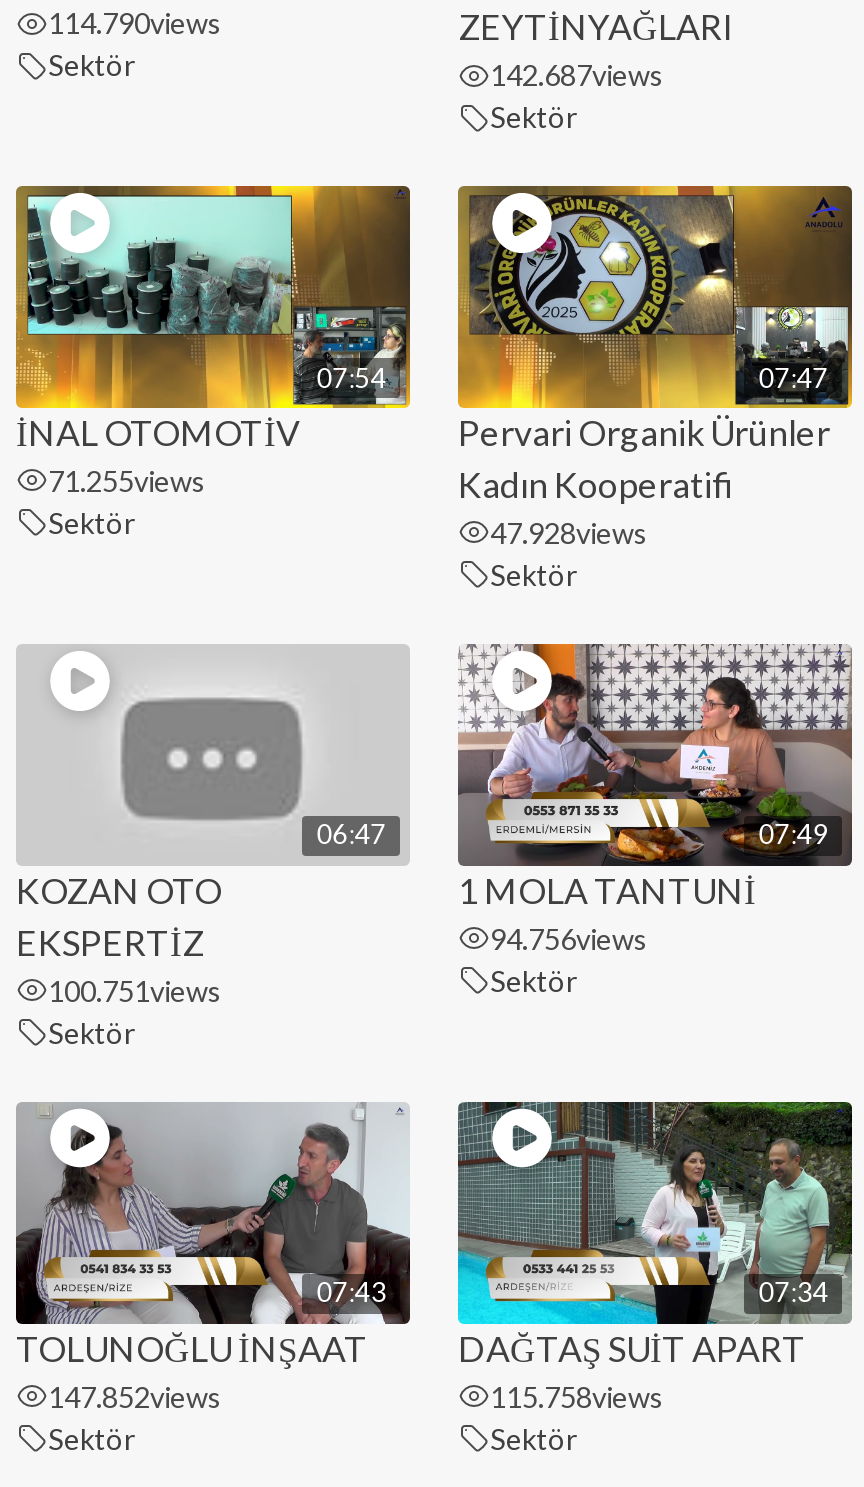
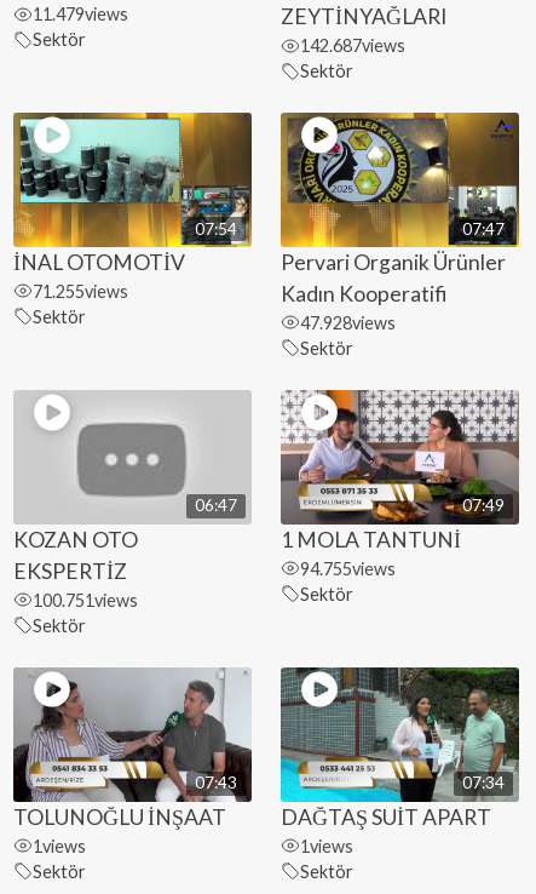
- 114.790views
+ 11.479views

- 94.756views
+ 94.755views

- 147.852views
+ 1views

- 115.758views
+ 1views
